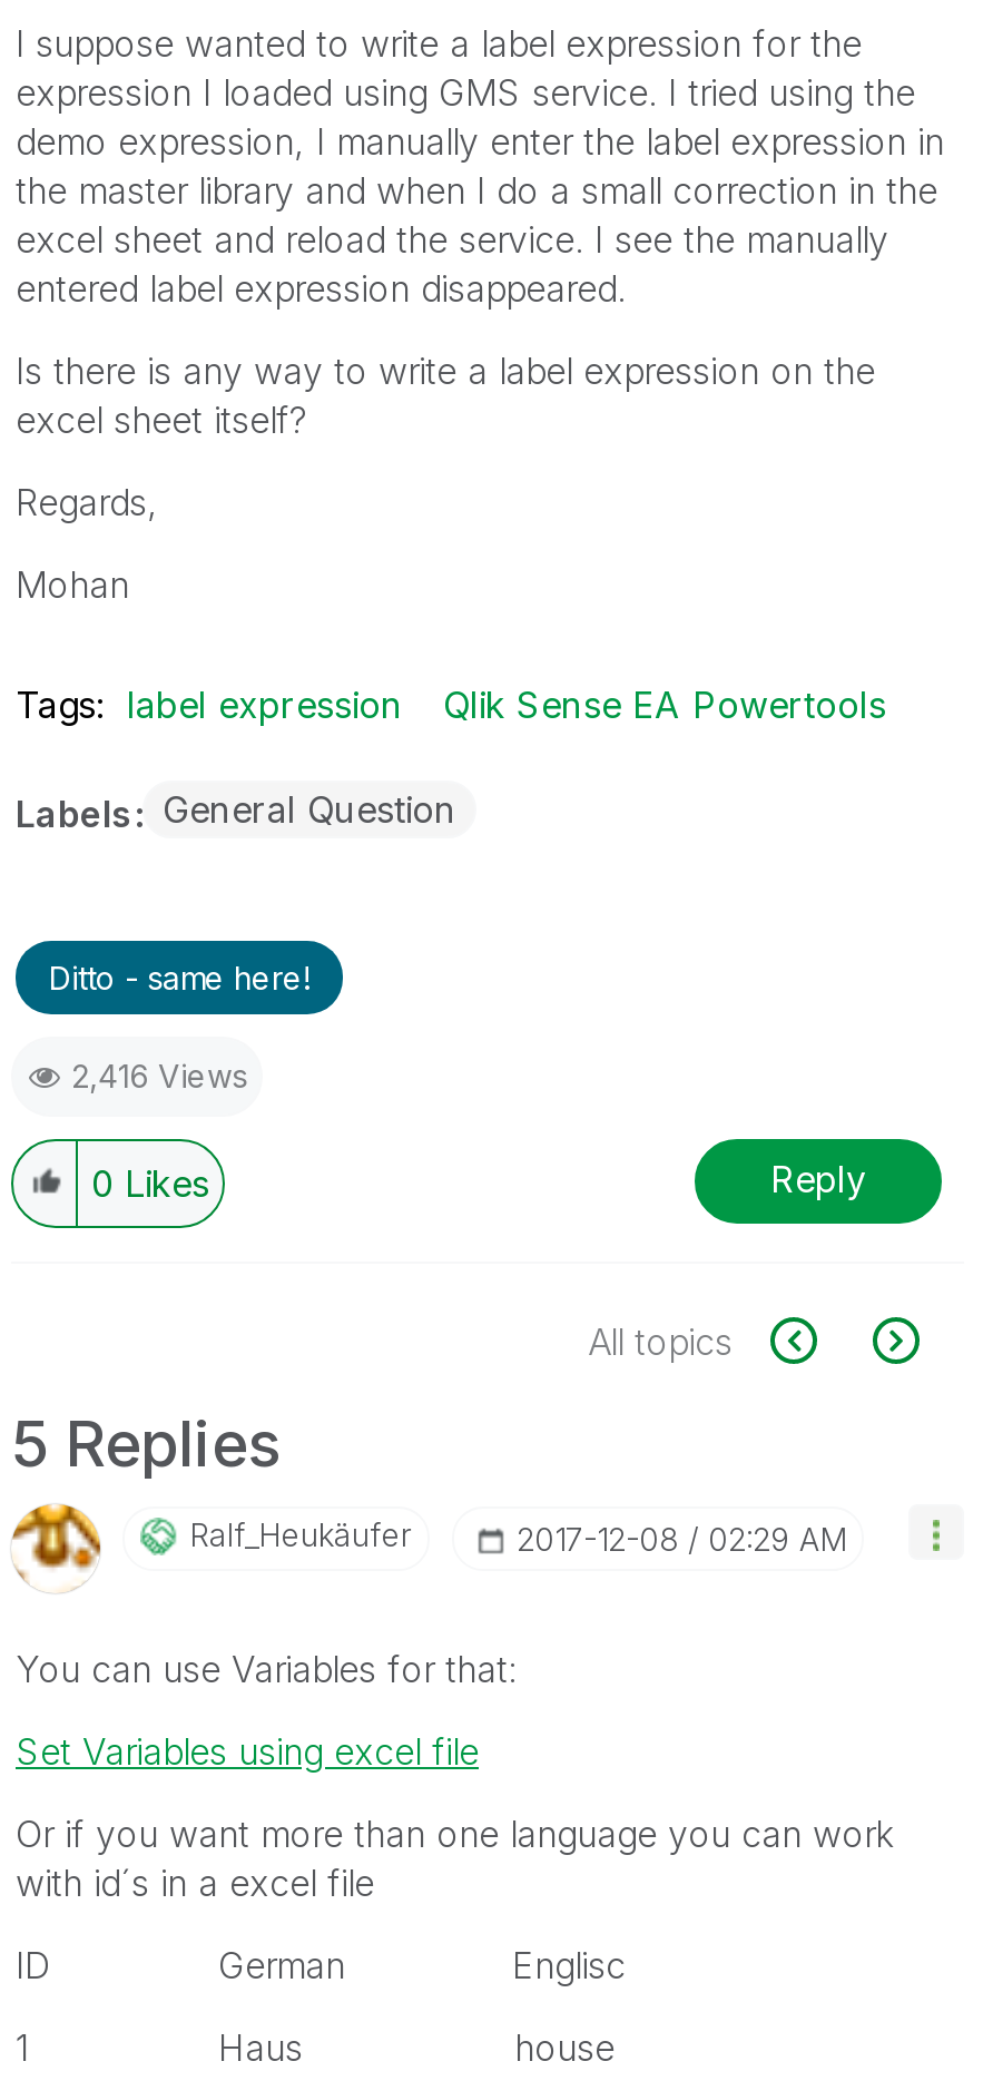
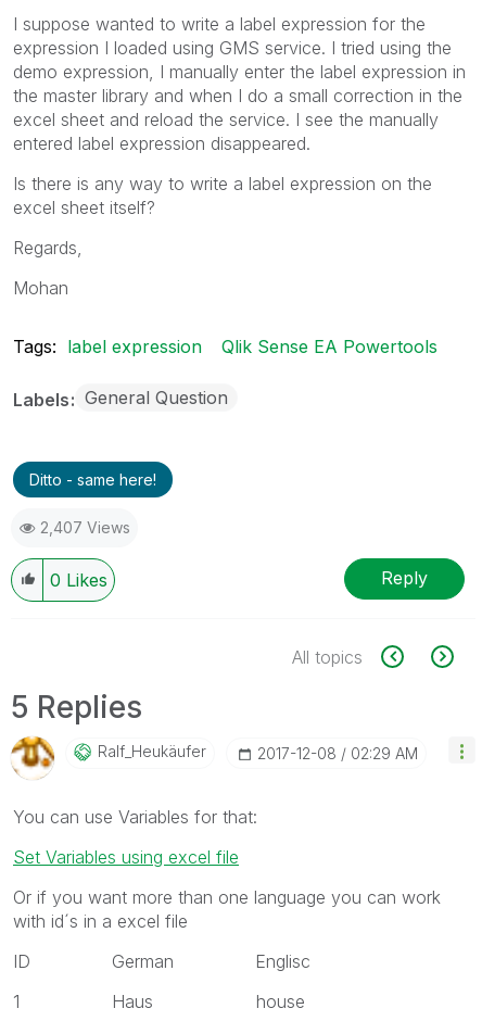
- 2,416 Views
+ 2,407 Views
